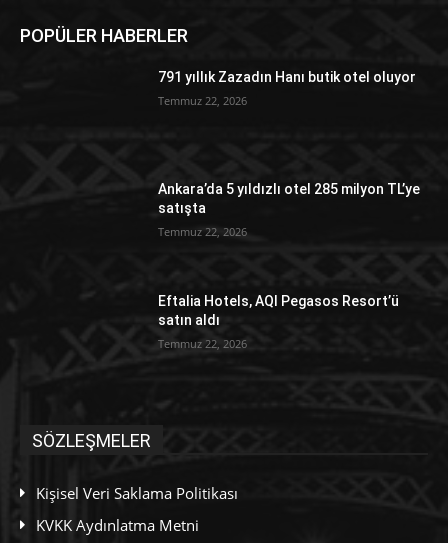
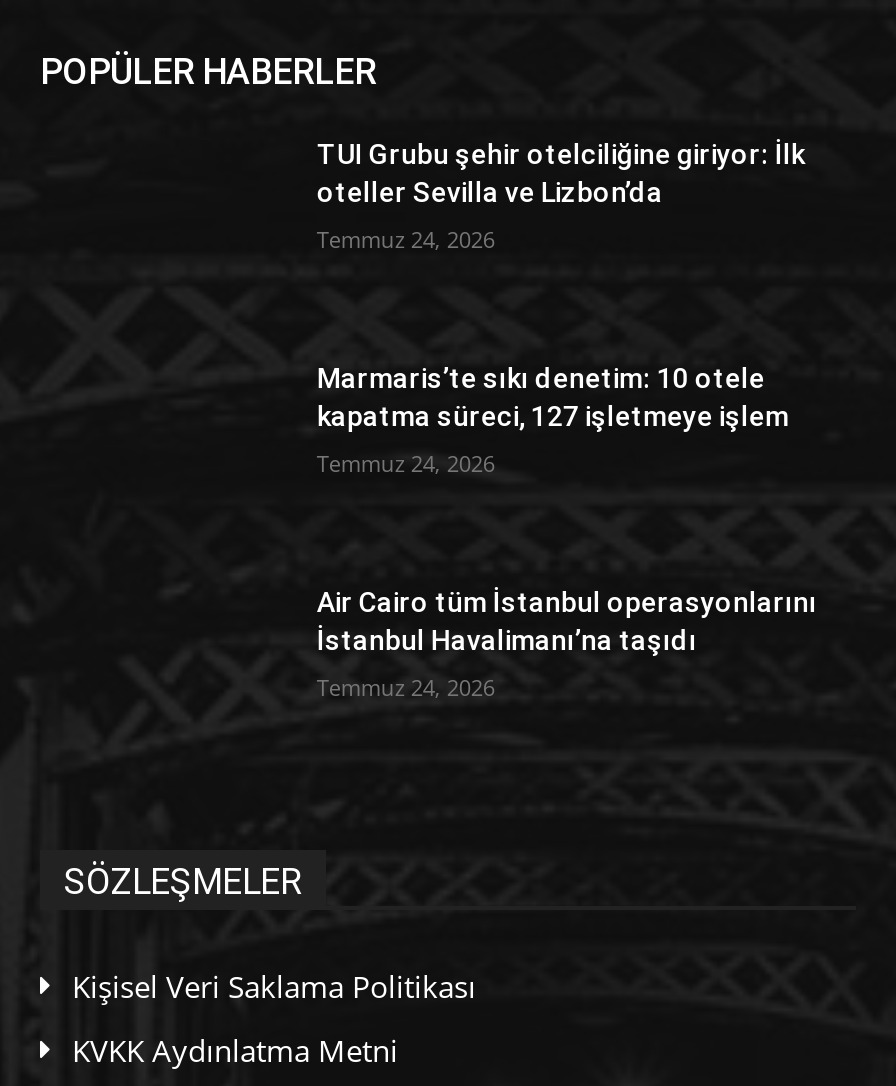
- 791 yıllık Zazadın Hanı butik otel oluyor
+ TUI Grubu şehir otelciliğine giriyor: İlk
+ oteller Sevilla ve Lizbon’da

- Temmuz 22, 2026
+ Temmuz 24, 2026

- Ankara’da 5 yıldızlı otel 285 milyon TL’ye
- satışta
+ Marmaris’te sıkı denetim: 10 otele
+ kapatma süreci, 127 işletmeye işlem

- Temmuz 22, 2026
+ Temmuz 24, 2026

- Eftalia Hotels, AQI Pegasos Resort’ü
- satın aldı
+ Air Cairo tüm İstanbul operasyonlarını
+ İstanbul Havalimanı’na taşıdı

- Temmuz 22, 2026
+ Temmuz 24, 2026
